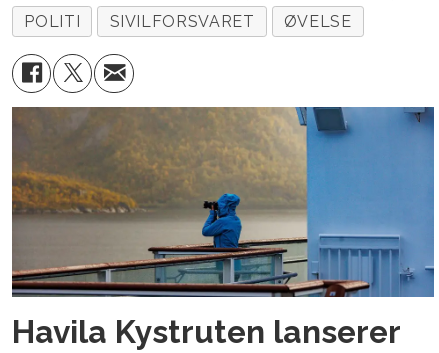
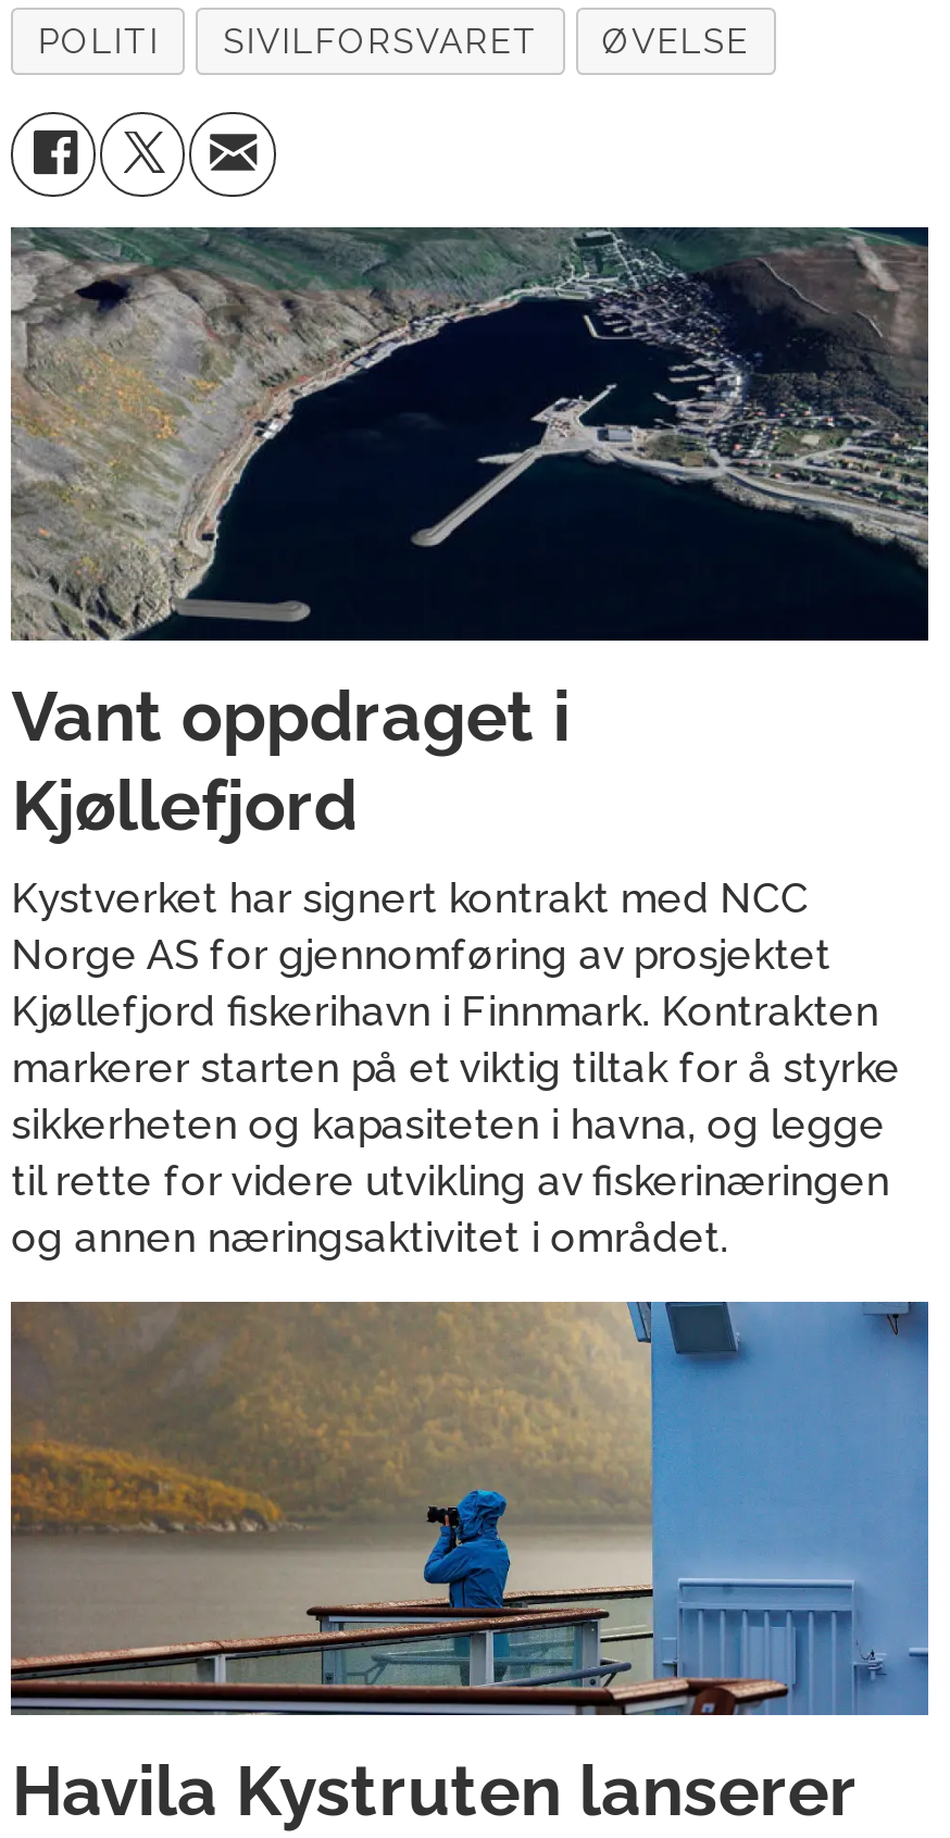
+ [image]
+ Vant oppdraget i
+ Kjøllefjord
+ Kystverket har signert kontrakt med NCC
+ Norge AS for gjennomføring av prosjektet
+ Kjøllefjord fiskerihavn i Finnmark. Kontrakten
+ markerer starten på et viktig tiltak for å styrke
+ sikkerheten og kapasiteten i havna, og legge
+ til rette for videre utvikling av fiskerinæringen
+ og annen næringsaktivitet i området.
